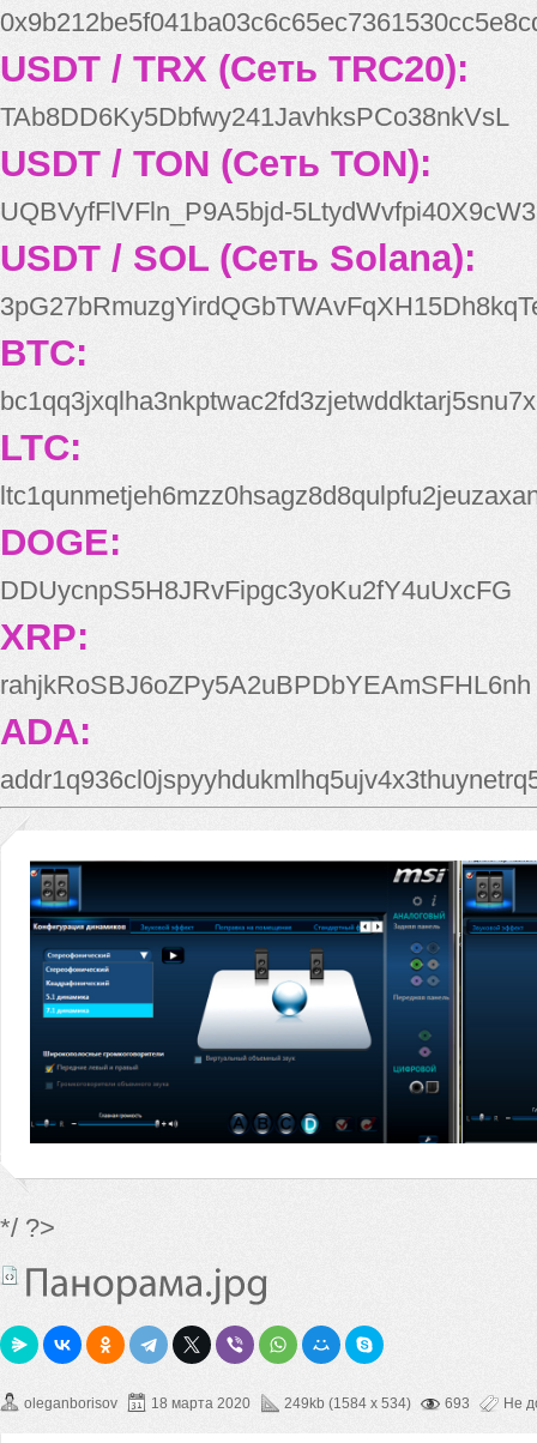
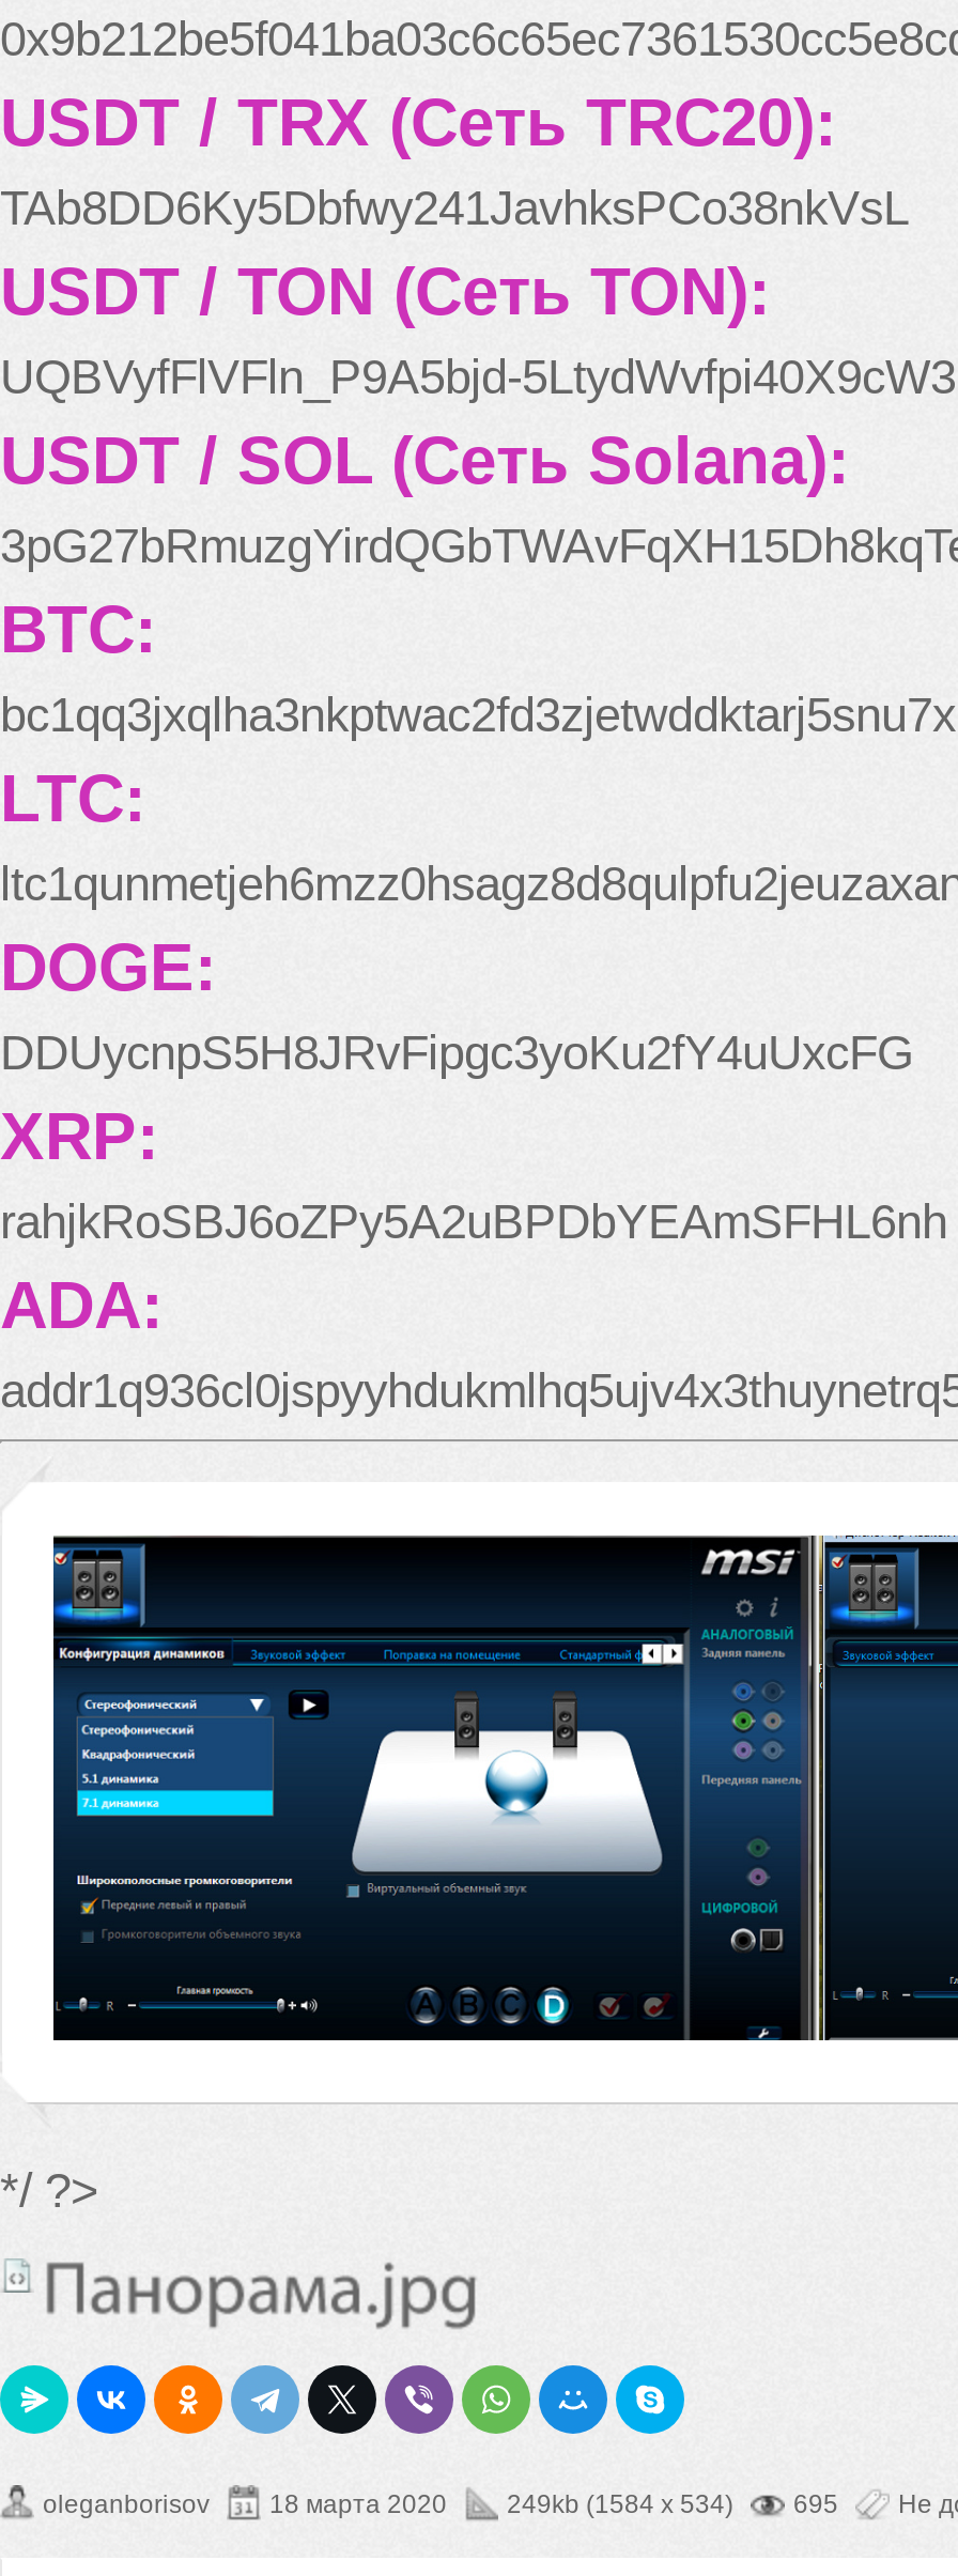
- 693
+ 695
